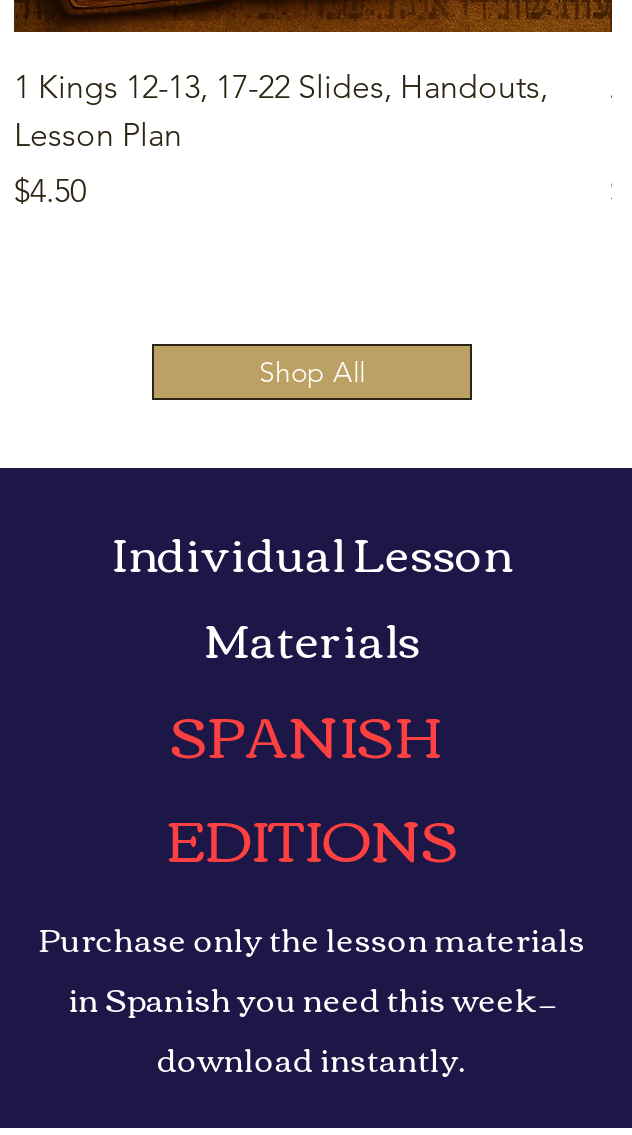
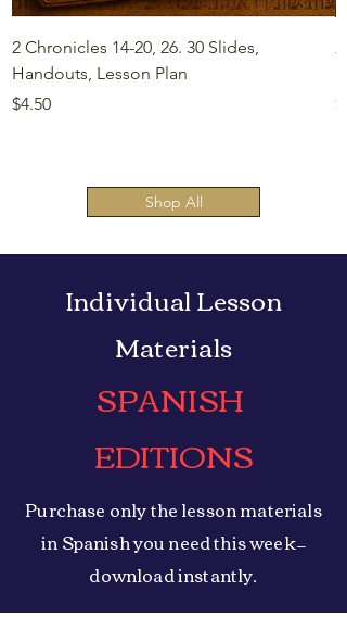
- 1 Kings 12-13, 17-22 Slides, Handouts,
- Lesson Plan
+ 2 Chronicles 14-20, 26. 30 Slides,
+ Handouts, Lesson Plan
